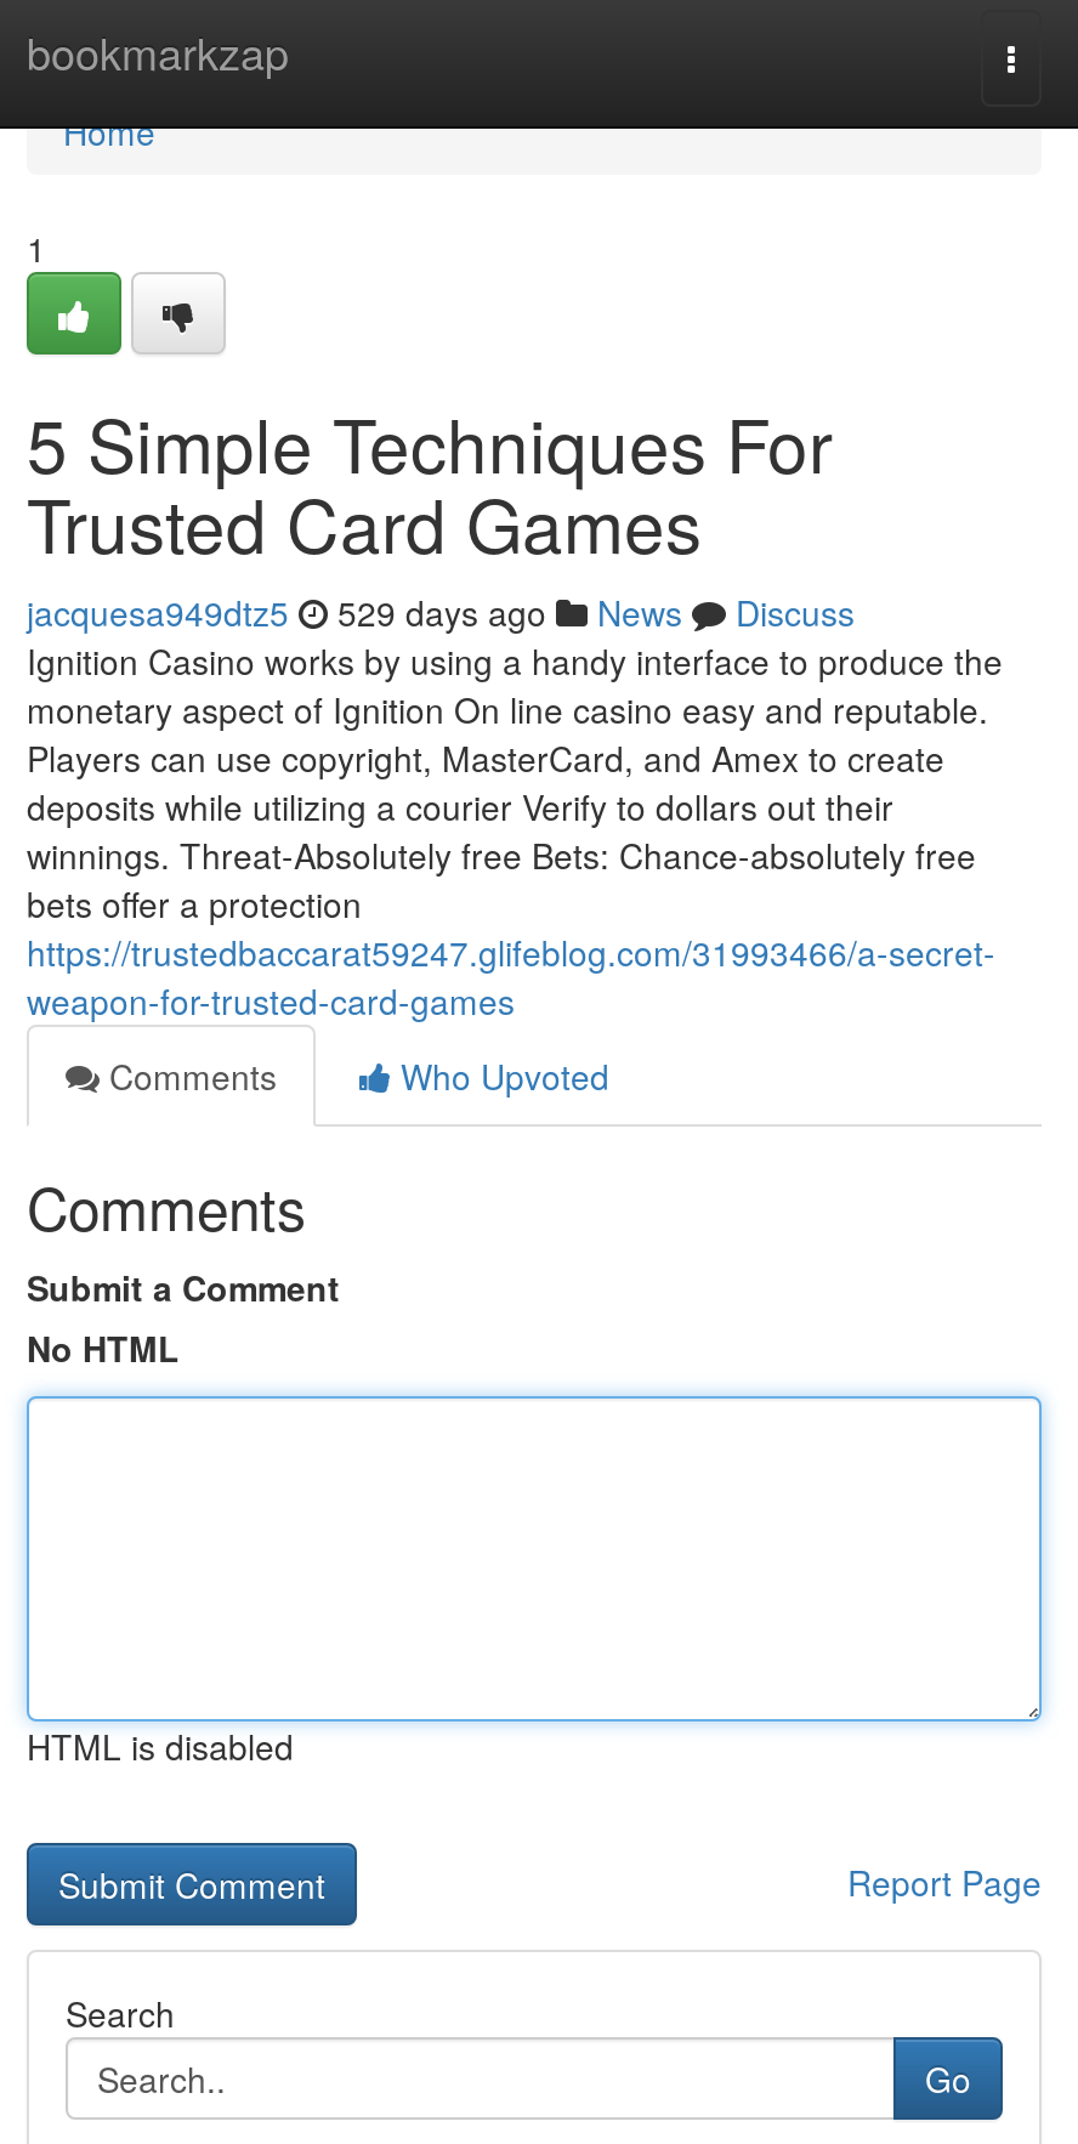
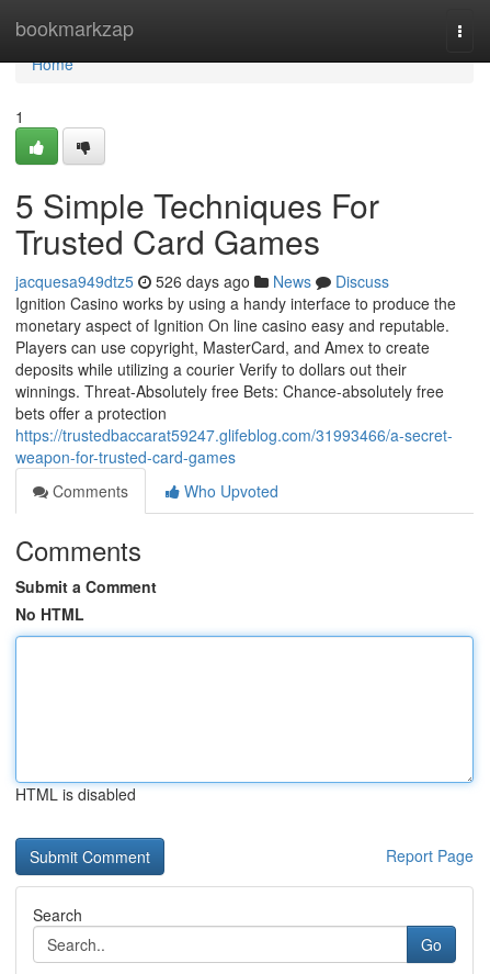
- jacquesa949dtz5 529 days ago News Discuss
+ jacquesa949dtz5 526 days ago News Discuss
